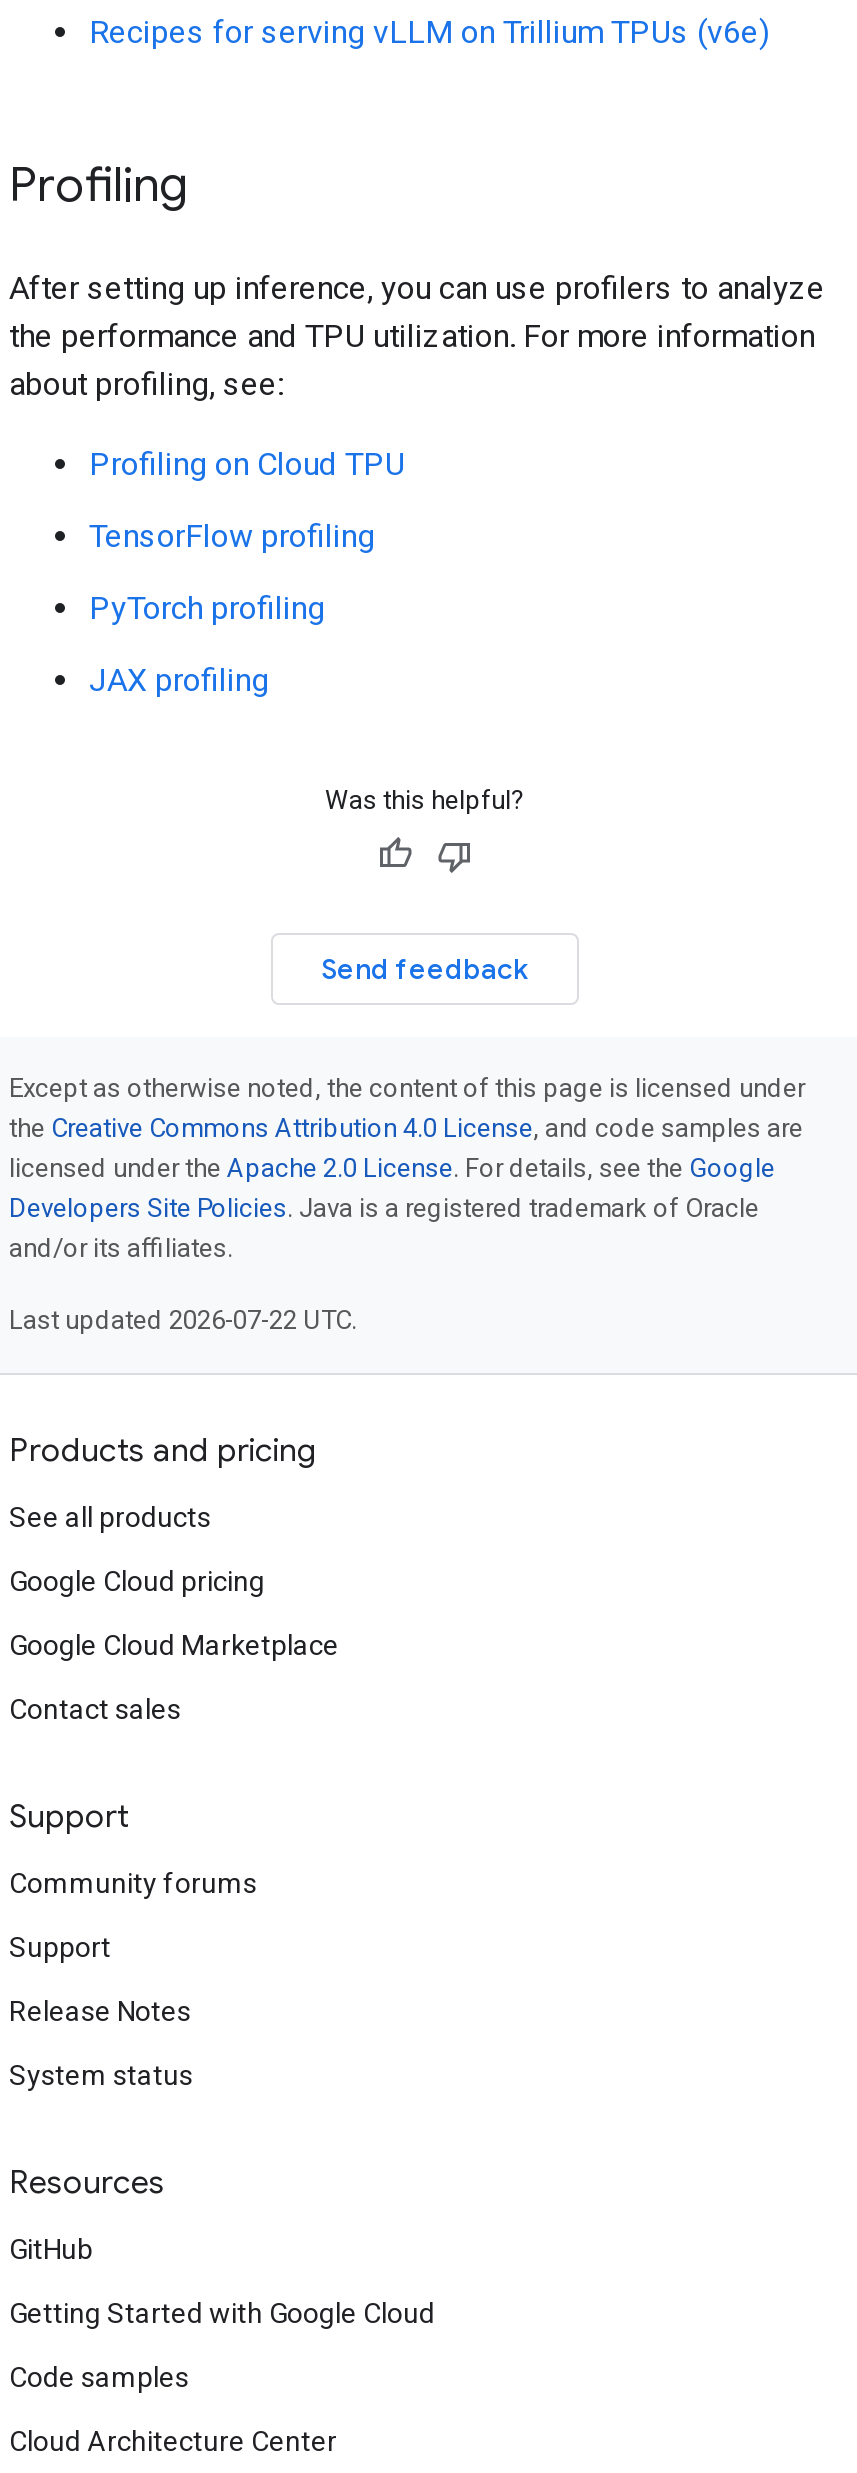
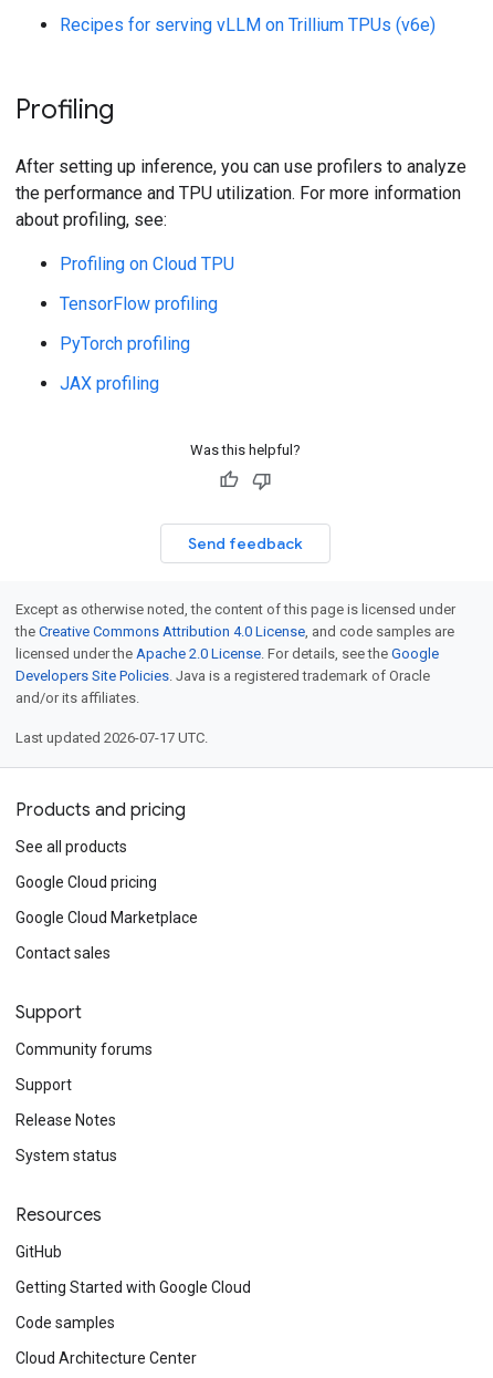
- Last updated 2026-07-22 UTC.
+ Last updated 2026-07-17 UTC.
